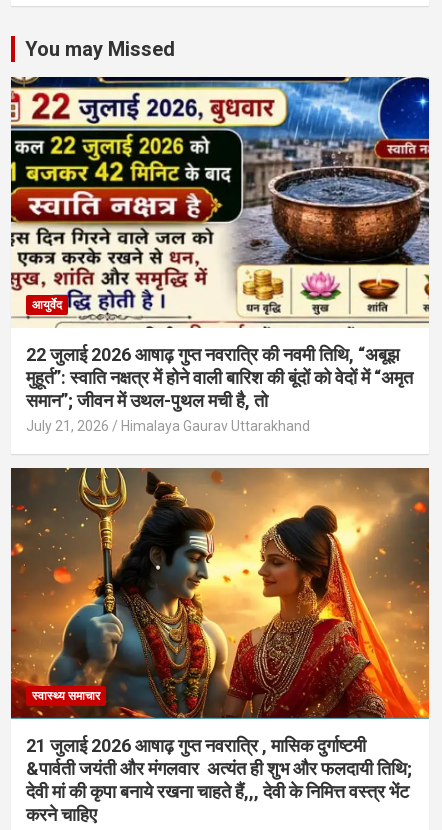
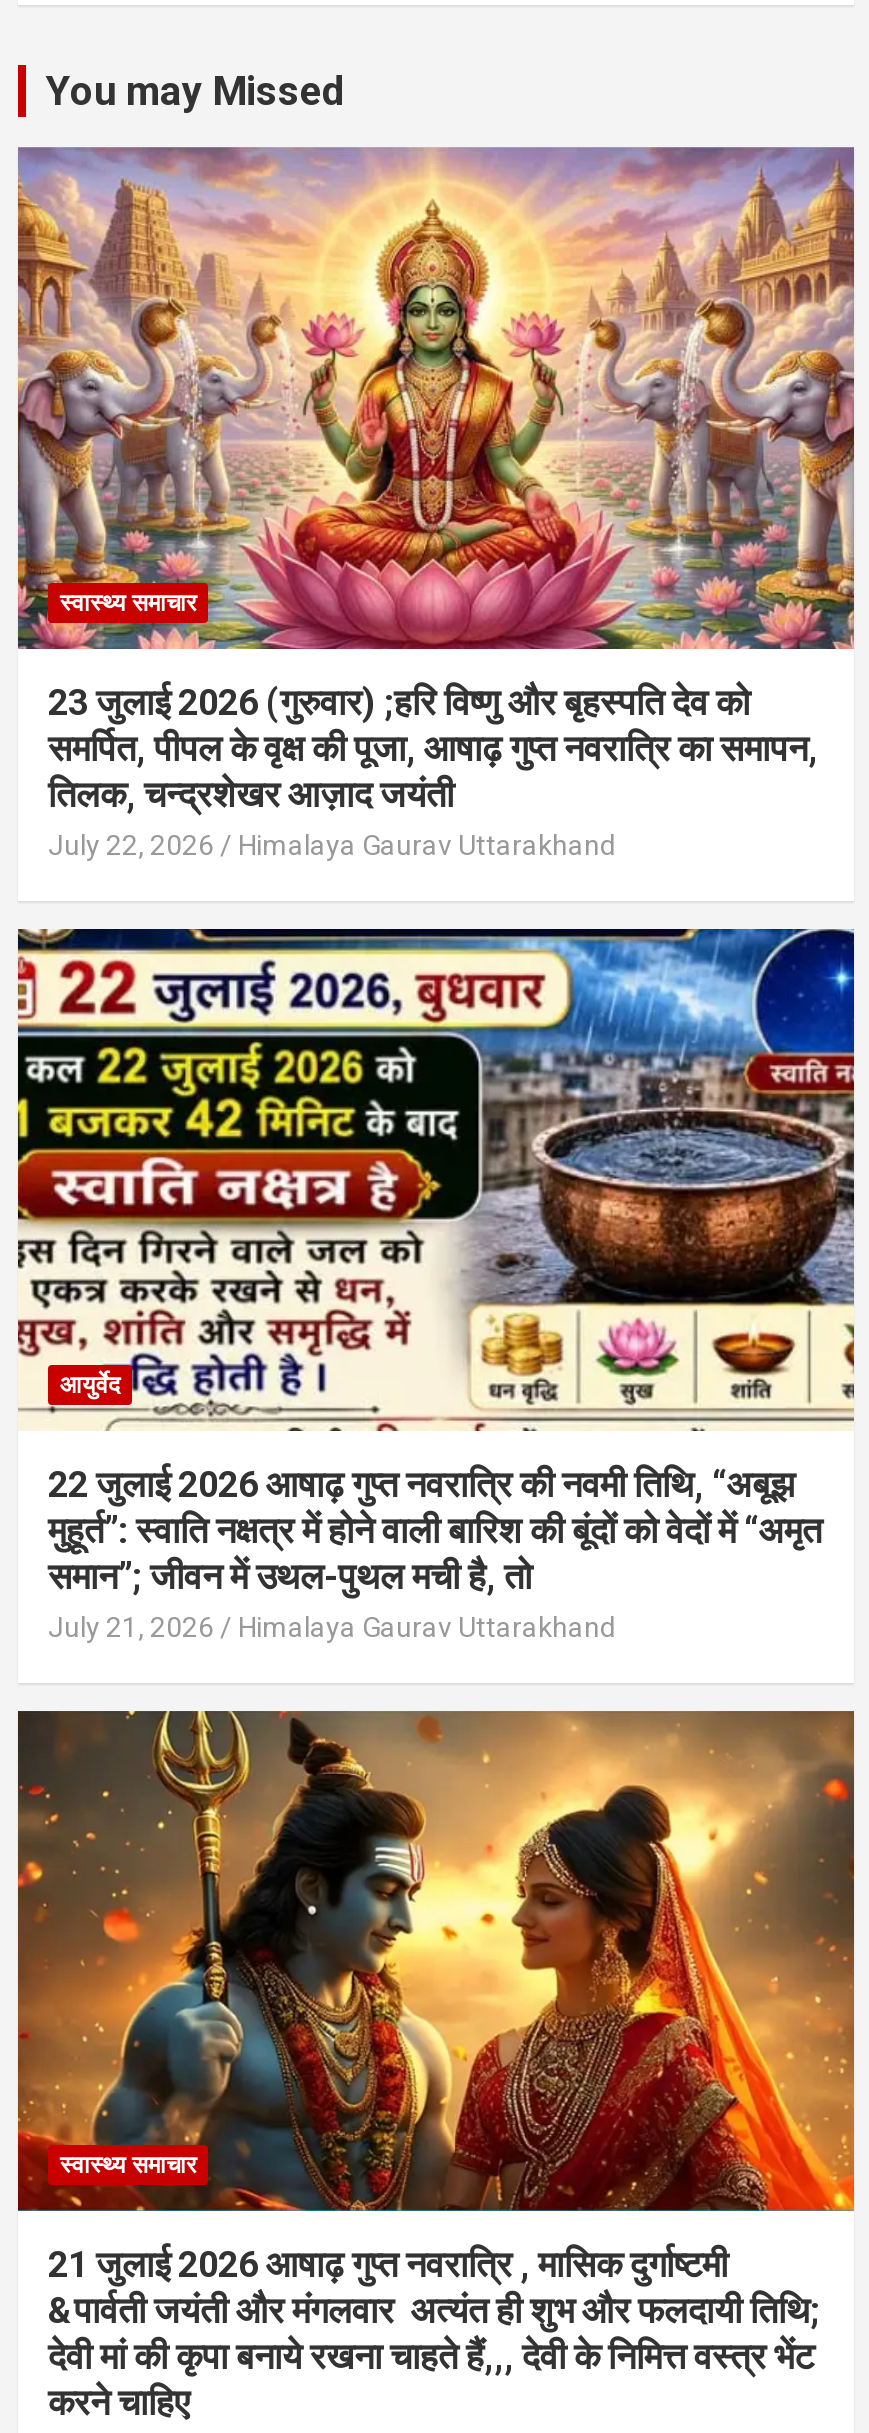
+ [image]
+ स्वास्थ्य समाचार
+ 23 जुलाई 2026 (गुरुवार) ;हरि विष्णु और बृहस्पति देव को
+ समर्पित, पीपल के वृक्ष की पूजा, आषाढ़ गुप्त नवरात्रि का समापन,
+ तिलक, चन्द्रशेखर आज़ाद जयंती
+ July 22, 2026
+ Himalaya Gaurav Uttarakhand
